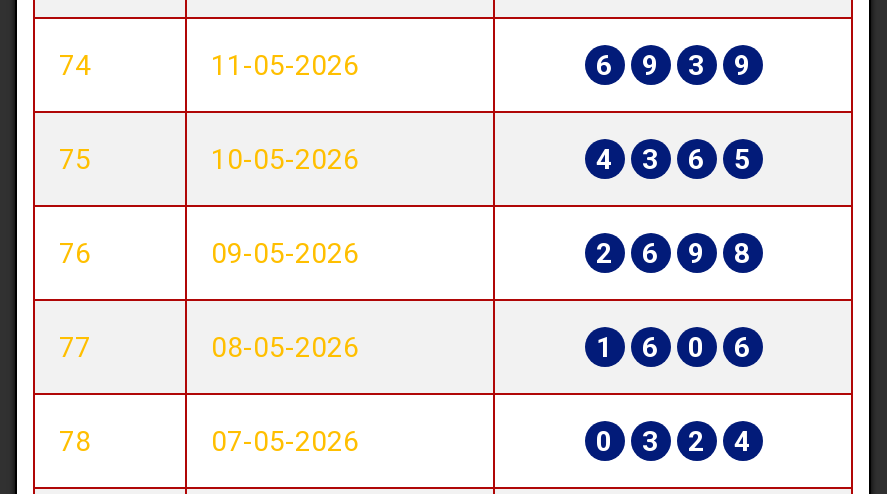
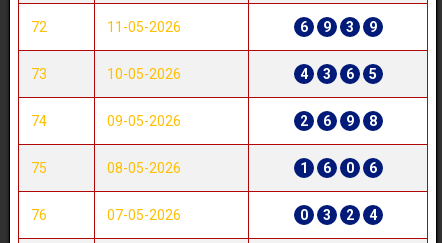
- 74
+ 72

- 75
+ 73

- 76
+ 74

- 77
+ 75

- 78
+ 76
